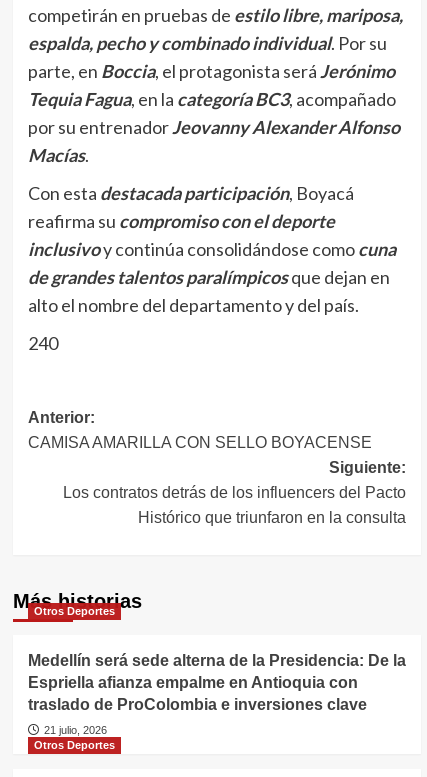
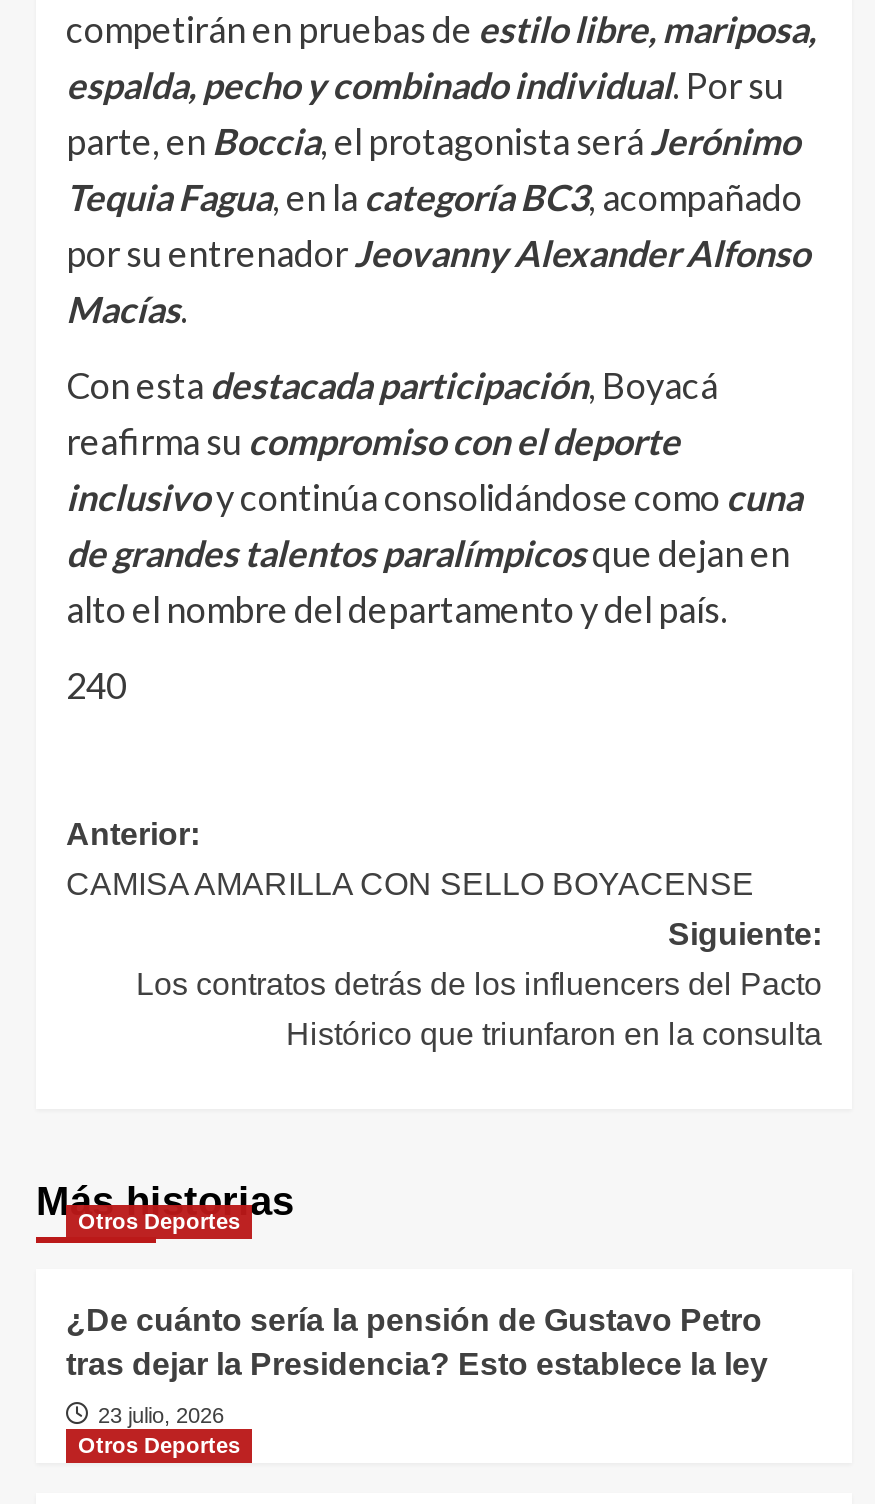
- Medellín será sede alterna de la Presidencia: De la
- Espriella afianza empalme en Antioquia con
- traslado de ProColombia e inversiones clave
+ ¿De cuánto sería la pensión de Gustavo Petro
+ tras dejar la Presidencia? Esto establece la ley

- 21 julio, 2026
+ 23 julio, 2026
